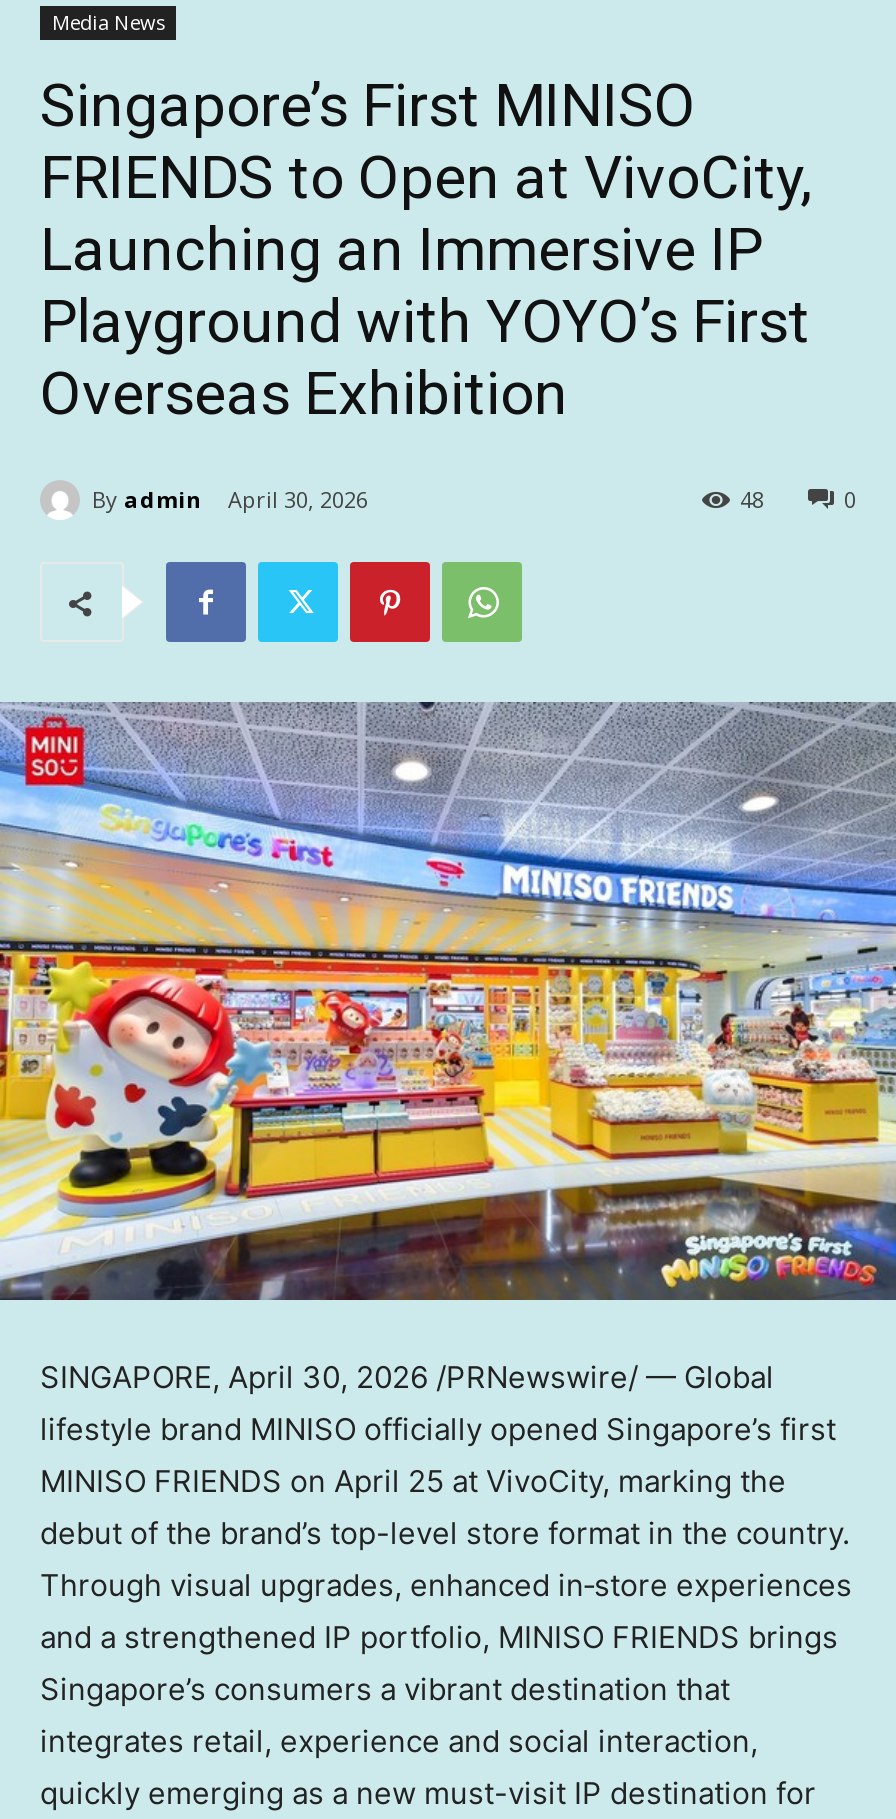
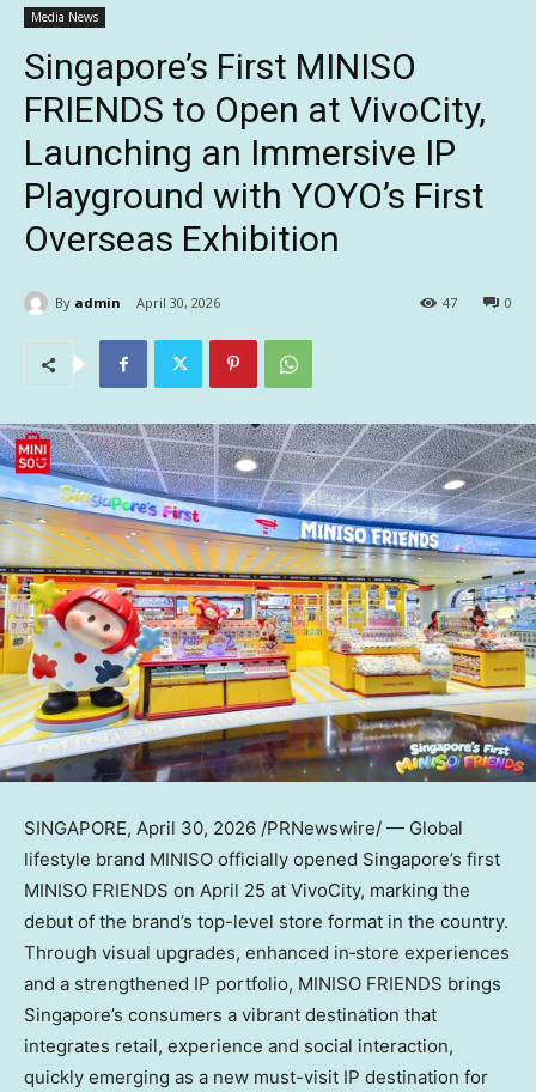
- 48
+ 47
